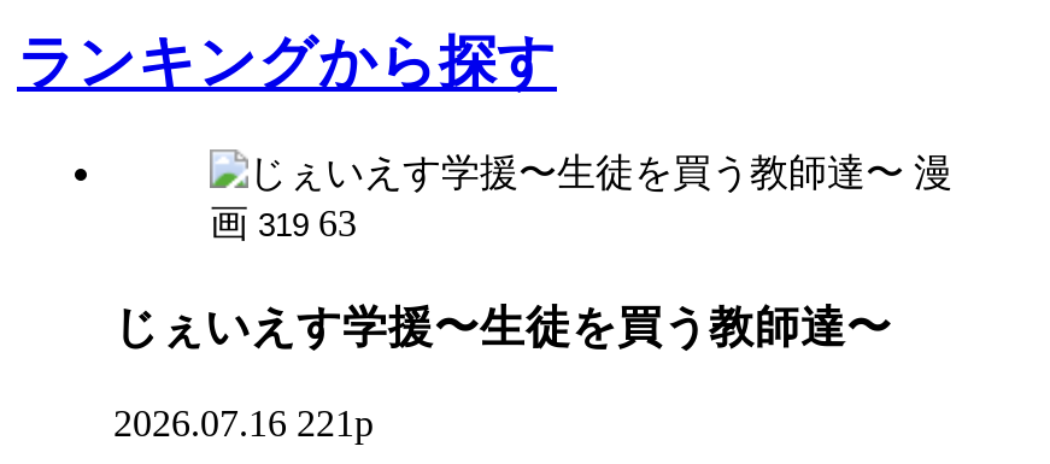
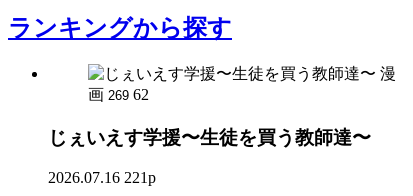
- 画 319 63
+ 画 269 62
